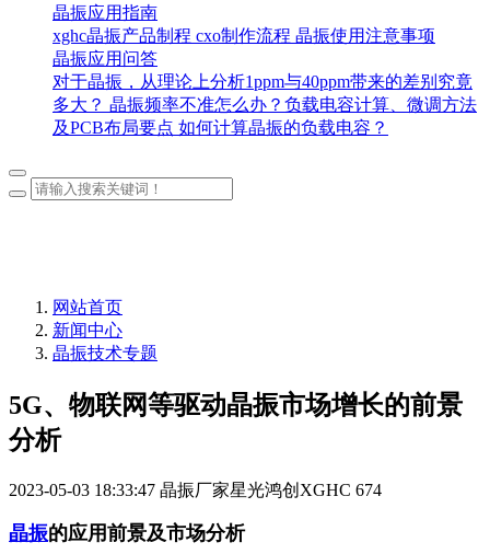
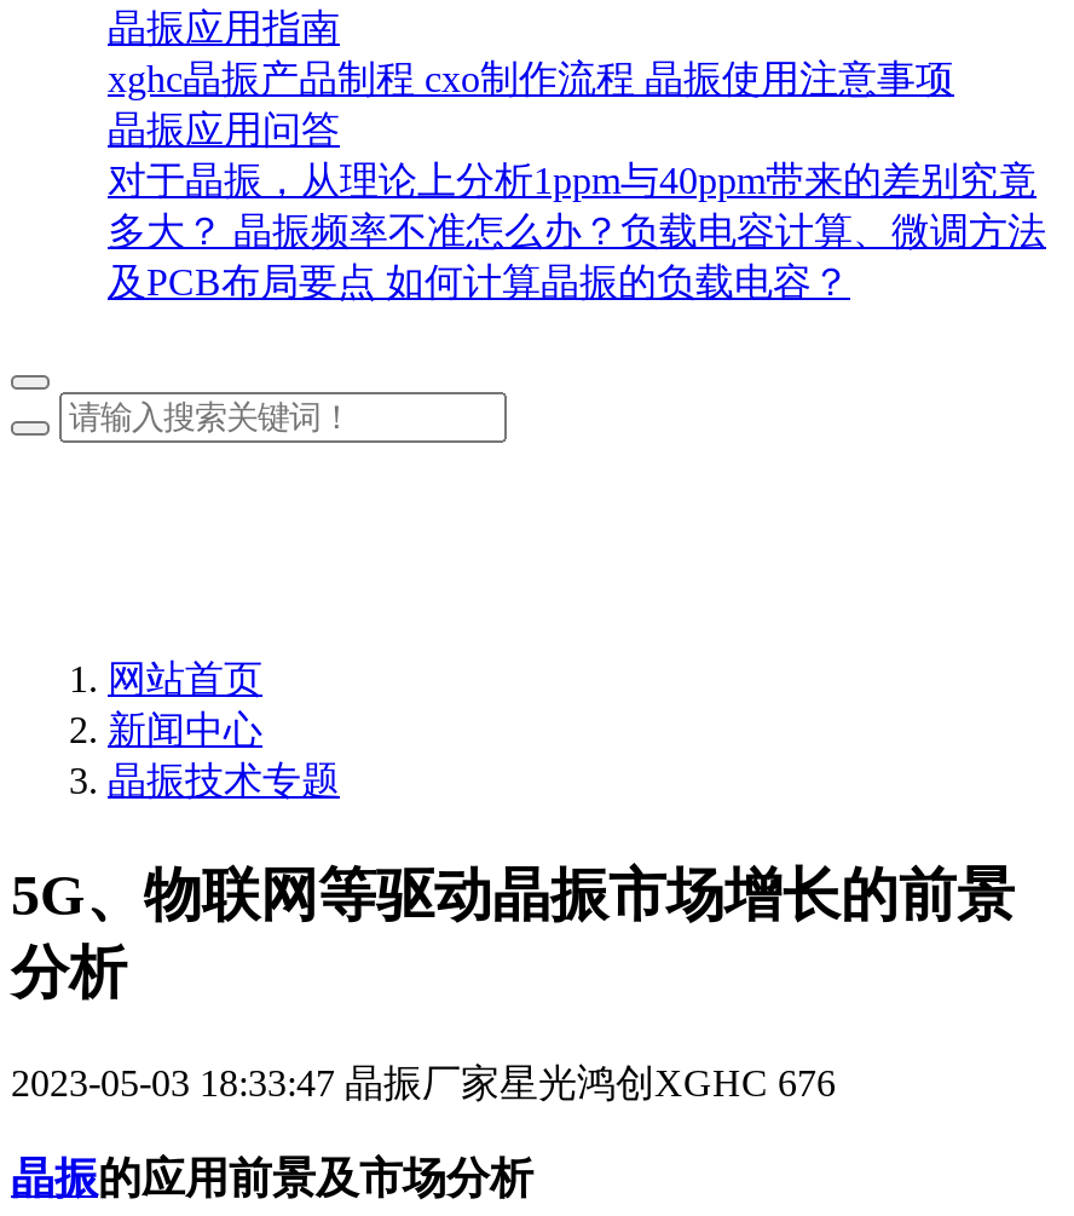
- 2023-05-03 18:33:47 晶振厂家星光鸿创XGHC 674
+ 2023-05-03 18:33:47 晶振厂家星光鸿创XGHC 676
